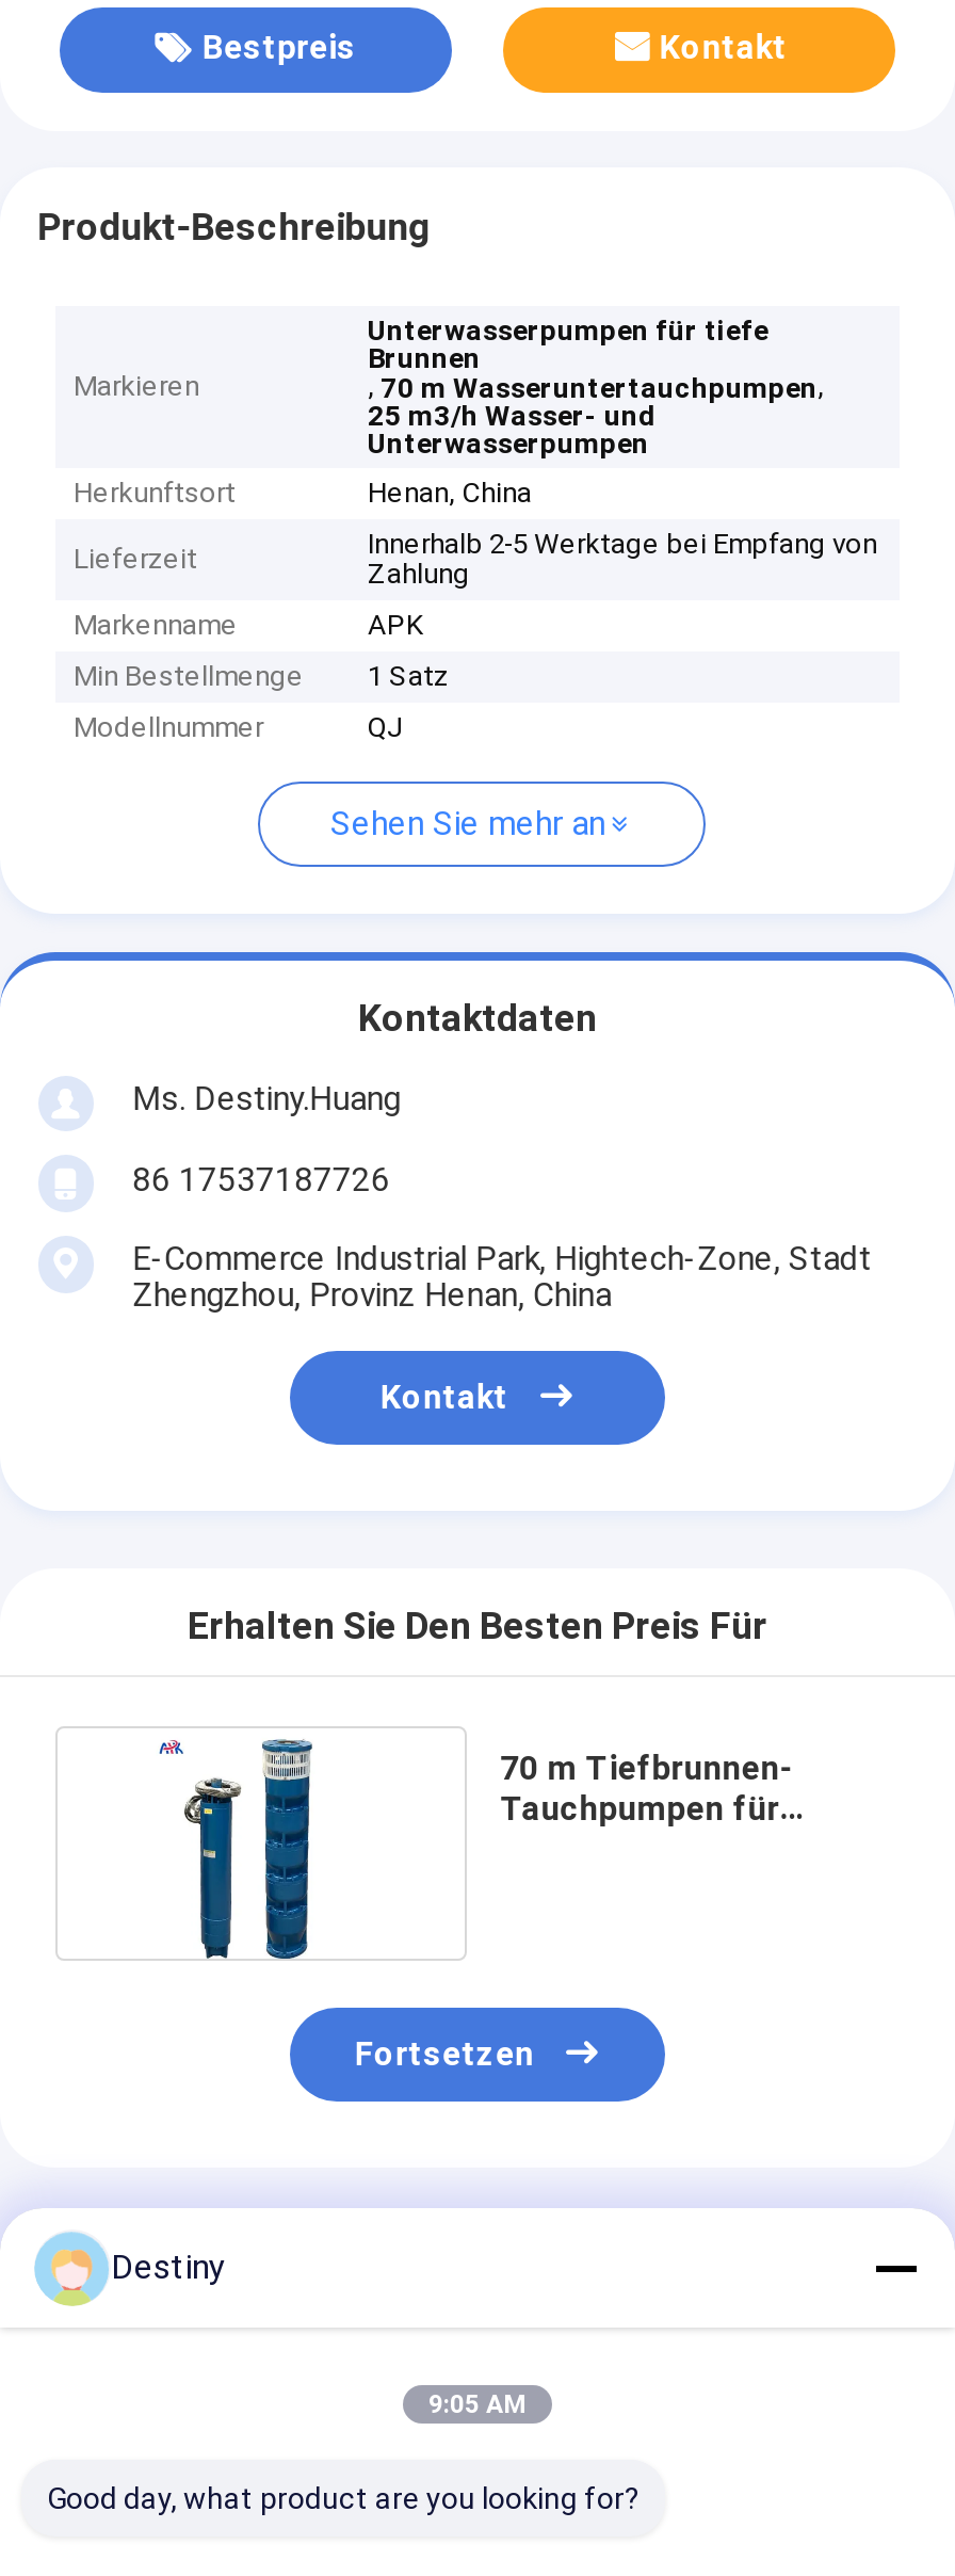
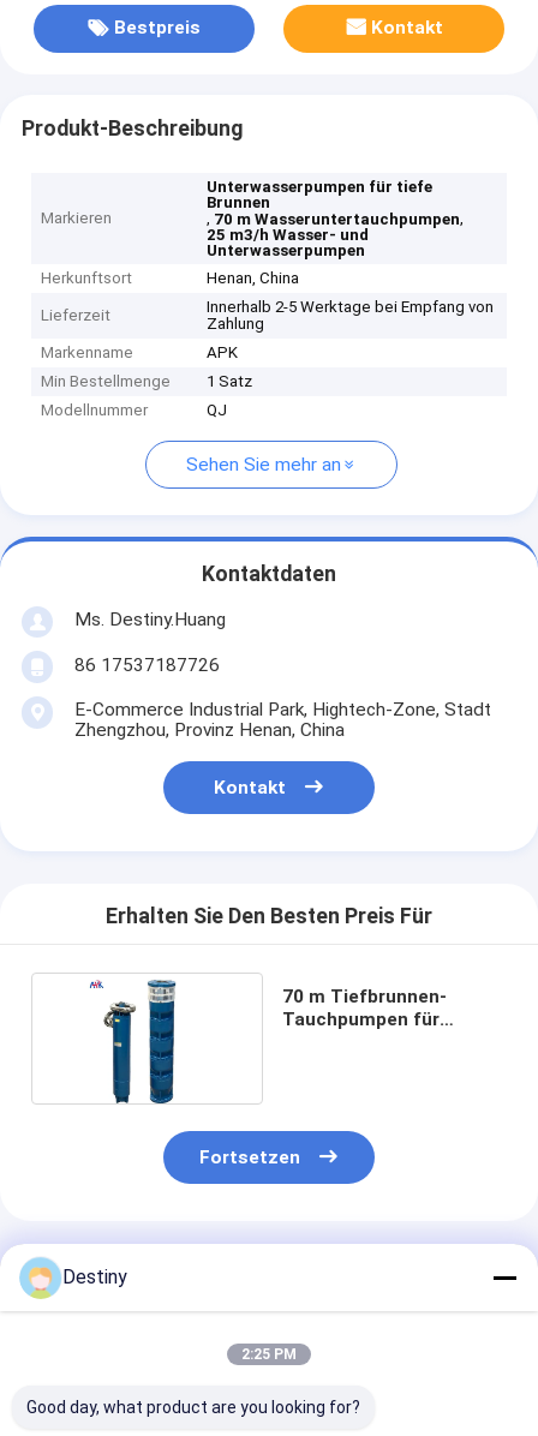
- 9:05 AM
+ 2:25 PM
